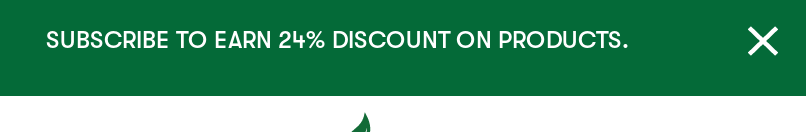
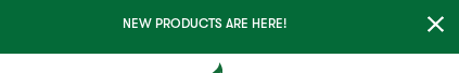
- SUBSCRIBE TO EARN 24% DISCOUNT ON PRODUCTS.
+ NEW PRODUCTS ARE HERE!
